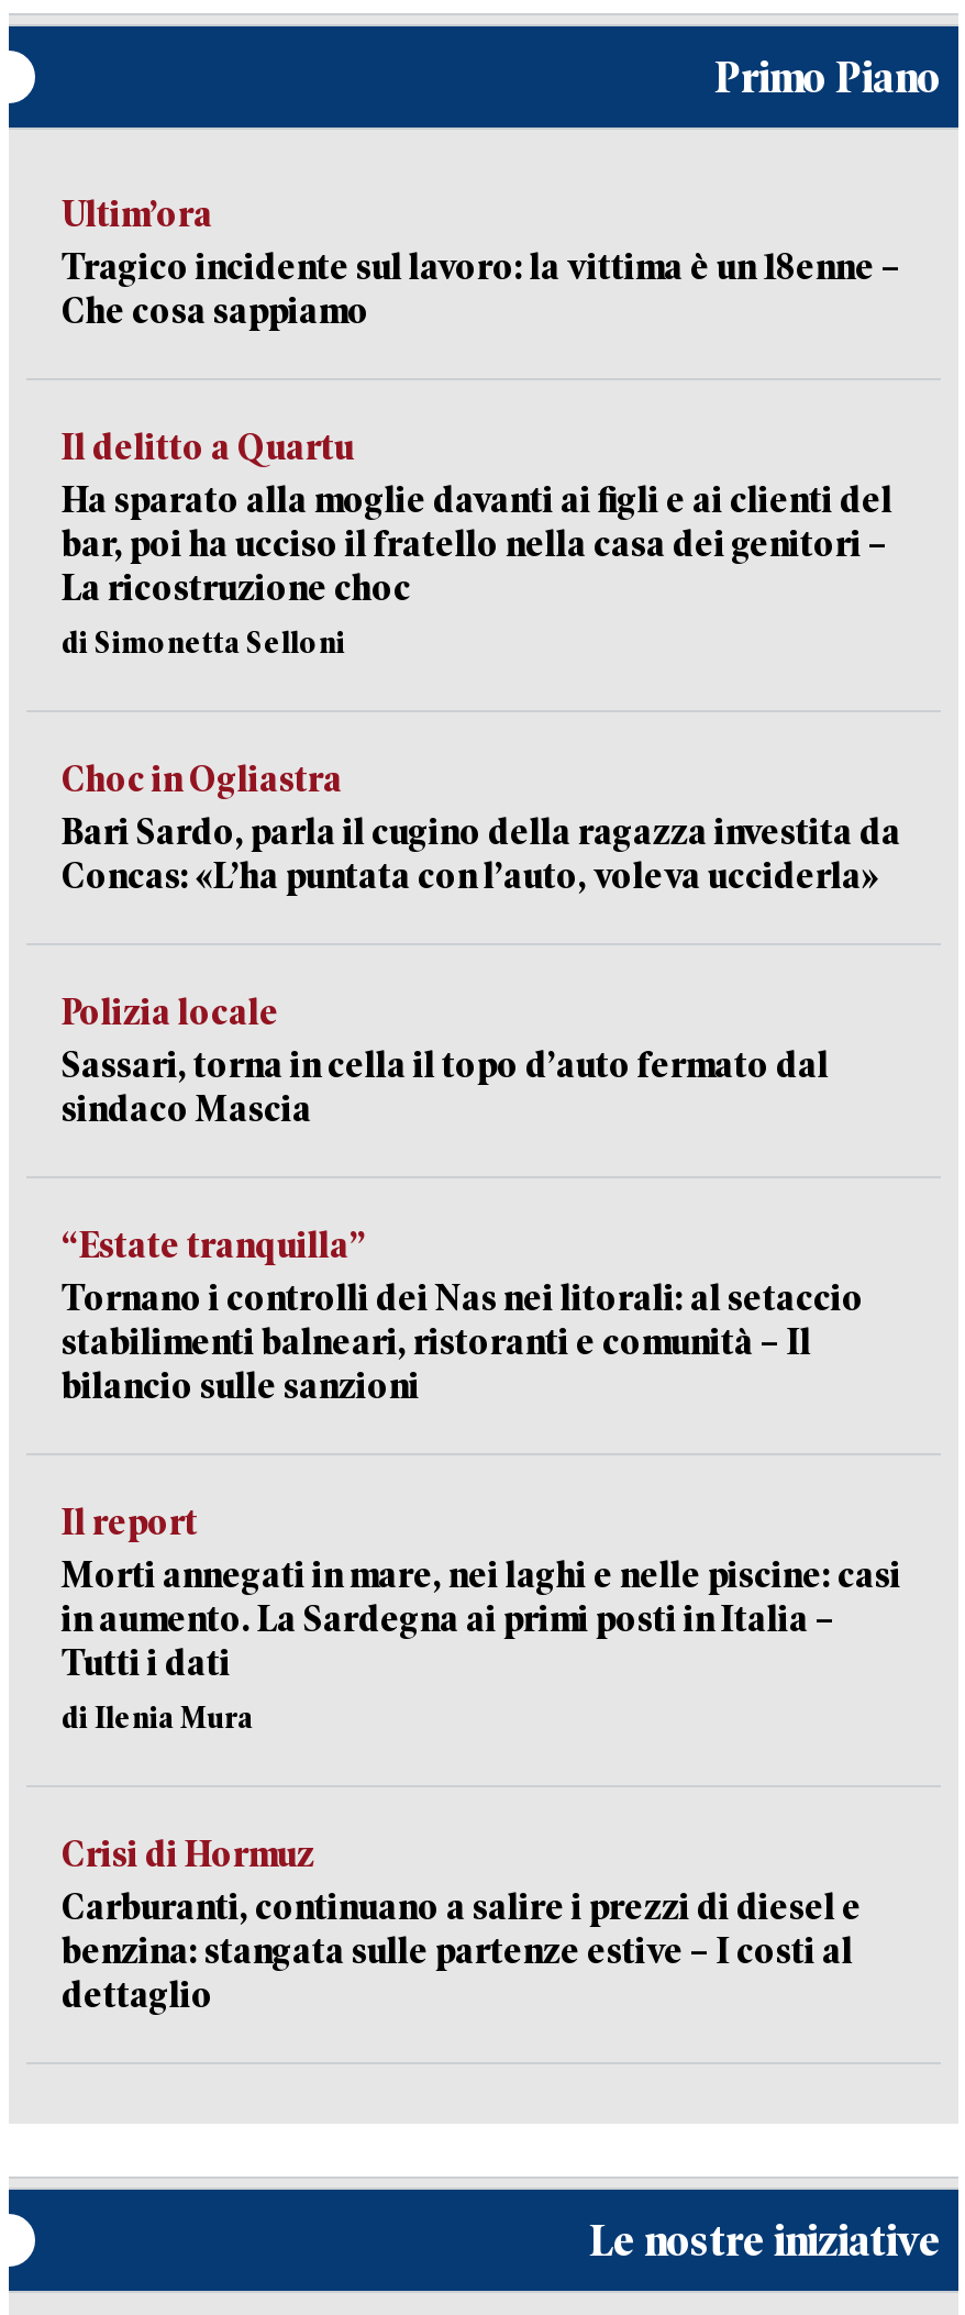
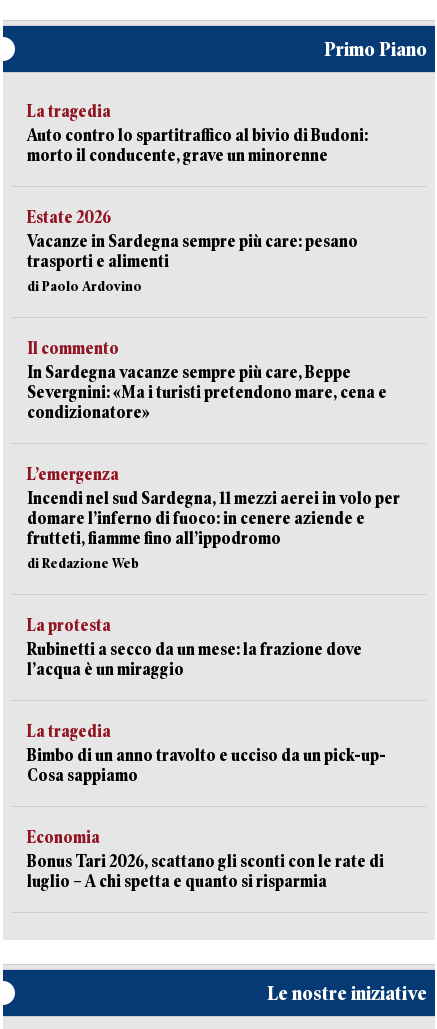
- Ultim’ora
- Tragico incidente sul lavoro: la vittima è un 18enne –
- Che cosa sappiamo
+ La tragedia
+ Auto contro lo spartitraffico al bivio di Budoni:
+ morto il conducente, grave un minorenne

- Il delitto a Quartu
- Ha sparato alla moglie davanti ai figli e ai clienti del
- bar, poi ha ucciso il fratello nella casa dei genitori –
- La ricostruzione choc
- di Simonetta Selloni
+ Estate 2026
+ Vacanze in Sardegna sempre più care: pesano
+ trasporti e alimenti
+ di Paolo Ardovino

- Choc in Ogliastra
- Bari Sardo, parla il cugino della ragazza investita da
- Concas: «L’ha puntata con l’auto, voleva ucciderla»
+ Il commento
+ In Sardegna vacanze sempre più care, Beppe
+ Severgnini: «Ma i turisti pretendono mare, cena e
+ condizionatore»

- Polizia locale
- Sassari, torna in cella il topo d’auto fermato dal
- sindaco Mascia
+ L’emergenza
+ Incendi nel sud Sardegna, 11 mezzi aerei in volo per
+ domare l’inferno di fuoco: in cenere aziende e
+ frutteti, fiamme fino all’ippodromo
+ di Redazione Web

- “Estate tranquilla”
- Tornano i controlli dei Nas nei litorali: al setaccio
- stabilimenti balneari, ristoranti e comunità – Il
- bilancio sulle sanzioni
+ La protesta
+ Rubinetti a secco da un mese: la frazione dove
+ l’acqua è un miraggio

- Il report
- Morti annegati in mare, nei laghi e nelle piscine: casi
- in aumento. La Sardegna ai primi posti in Italia –
- Tutti i dati
- di Ilenia Mura
+ La tragedia
+ Bimbo di un anno travolto e ucciso da un pick-up-
+ Cosa sappiamo

- Crisi di Hormuz
- Carburanti, continuano a salire i prezzi di diesel e
- benzina: stangata sulle partenze estive – I costi al
- dettaglio
+ Economia
+ Bonus Tari 2026, scattano gli sconti con le rate di
+ luglio – A chi spetta e quanto si risparmia
